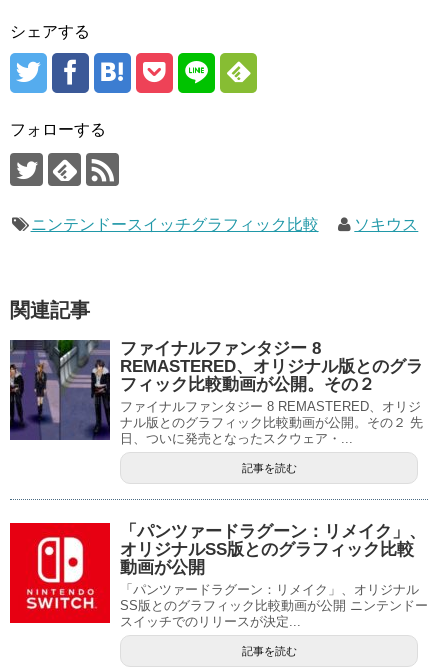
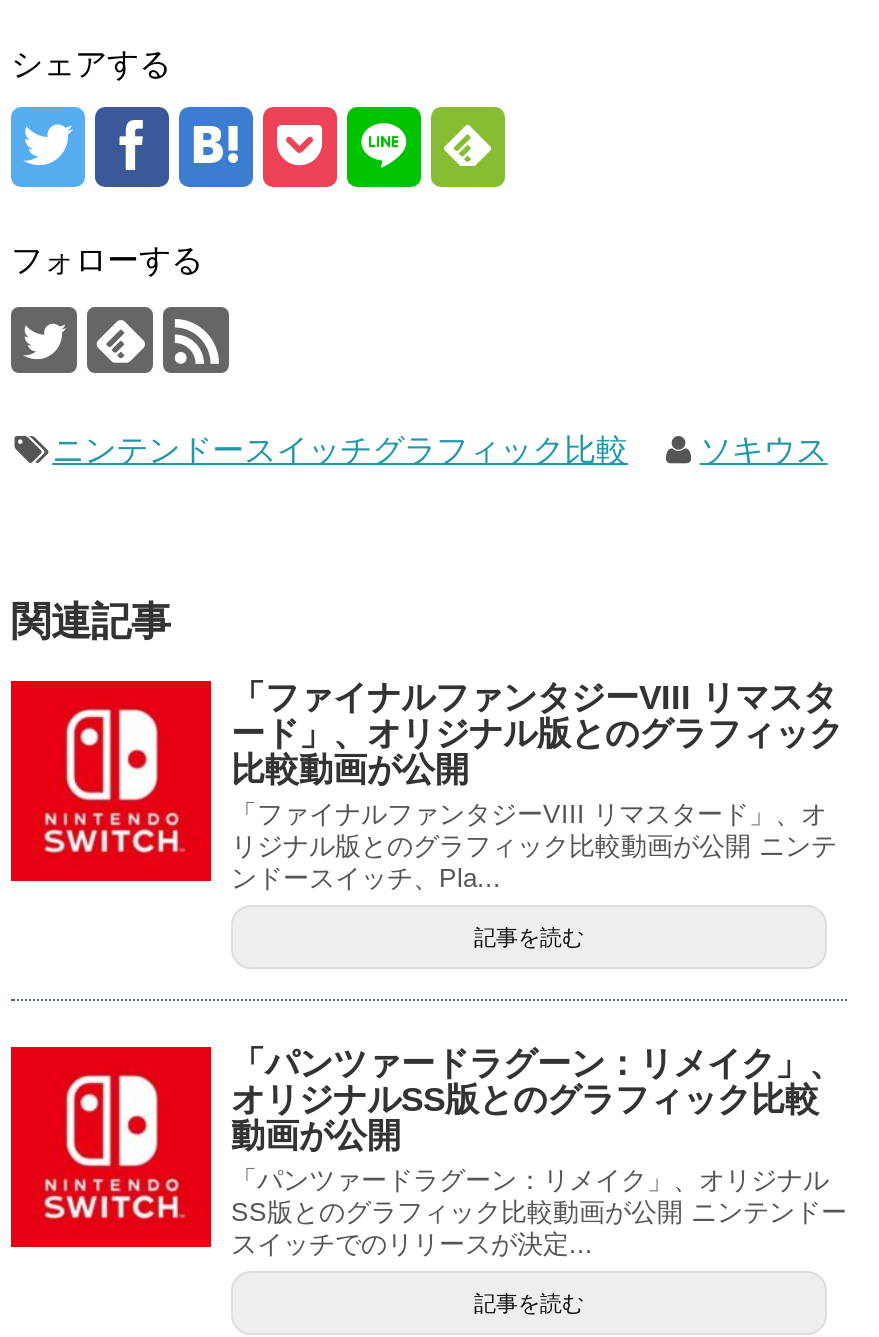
- [image]
- ファイナルファンタジー 8
- REMASTERED、オリジナル版とのグラ
- フィック比較動画が公開。その２
- ファイナルファンタジー 8 REMASTERED、オリジ
- ナル版とのグラフィック比較動画が公開。その２ 先
- 日、ついに発売となったスクウェア・...
+ [image]
+ 「ファイナルファンタジーVIII リマスタ
+ ード」、オリジナル版とのグラフィック
+ 比較動画が公開
+ 「ファイナルファンタジーVIII リマスタード」、オ
+ リジナル版とのグラフィック比較動画が公開 ニンテ
+ ンドースイッチ、Pla...
